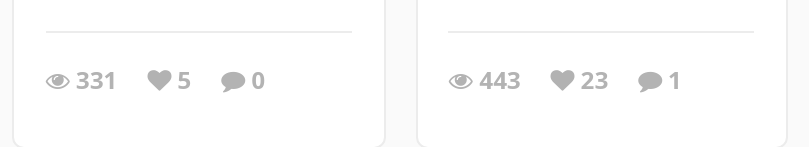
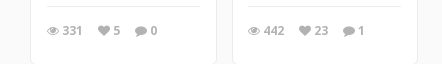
- 443 23 1
+ 442 23 1
